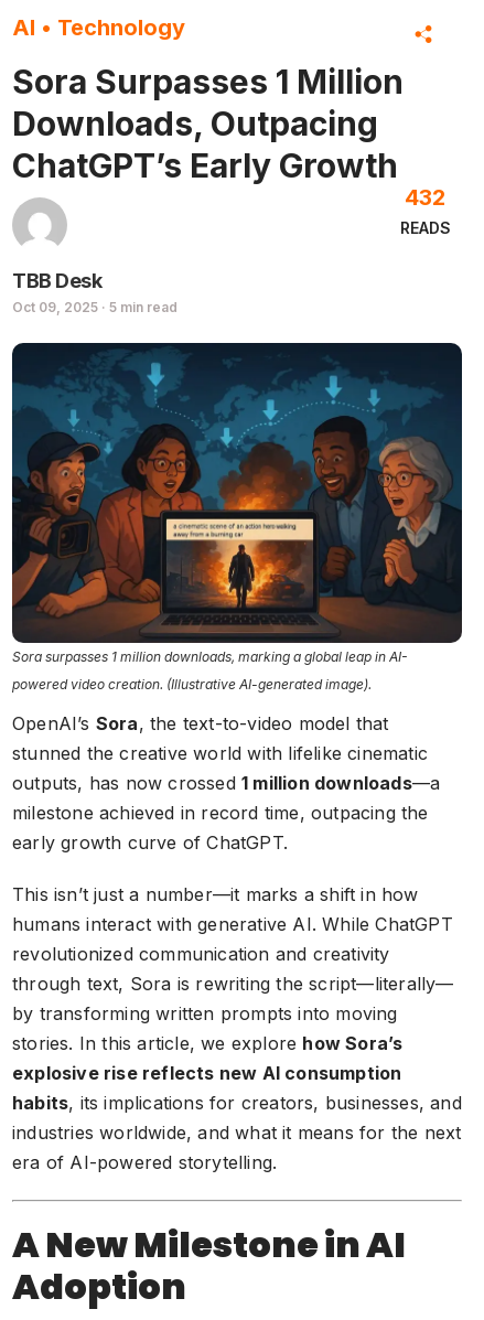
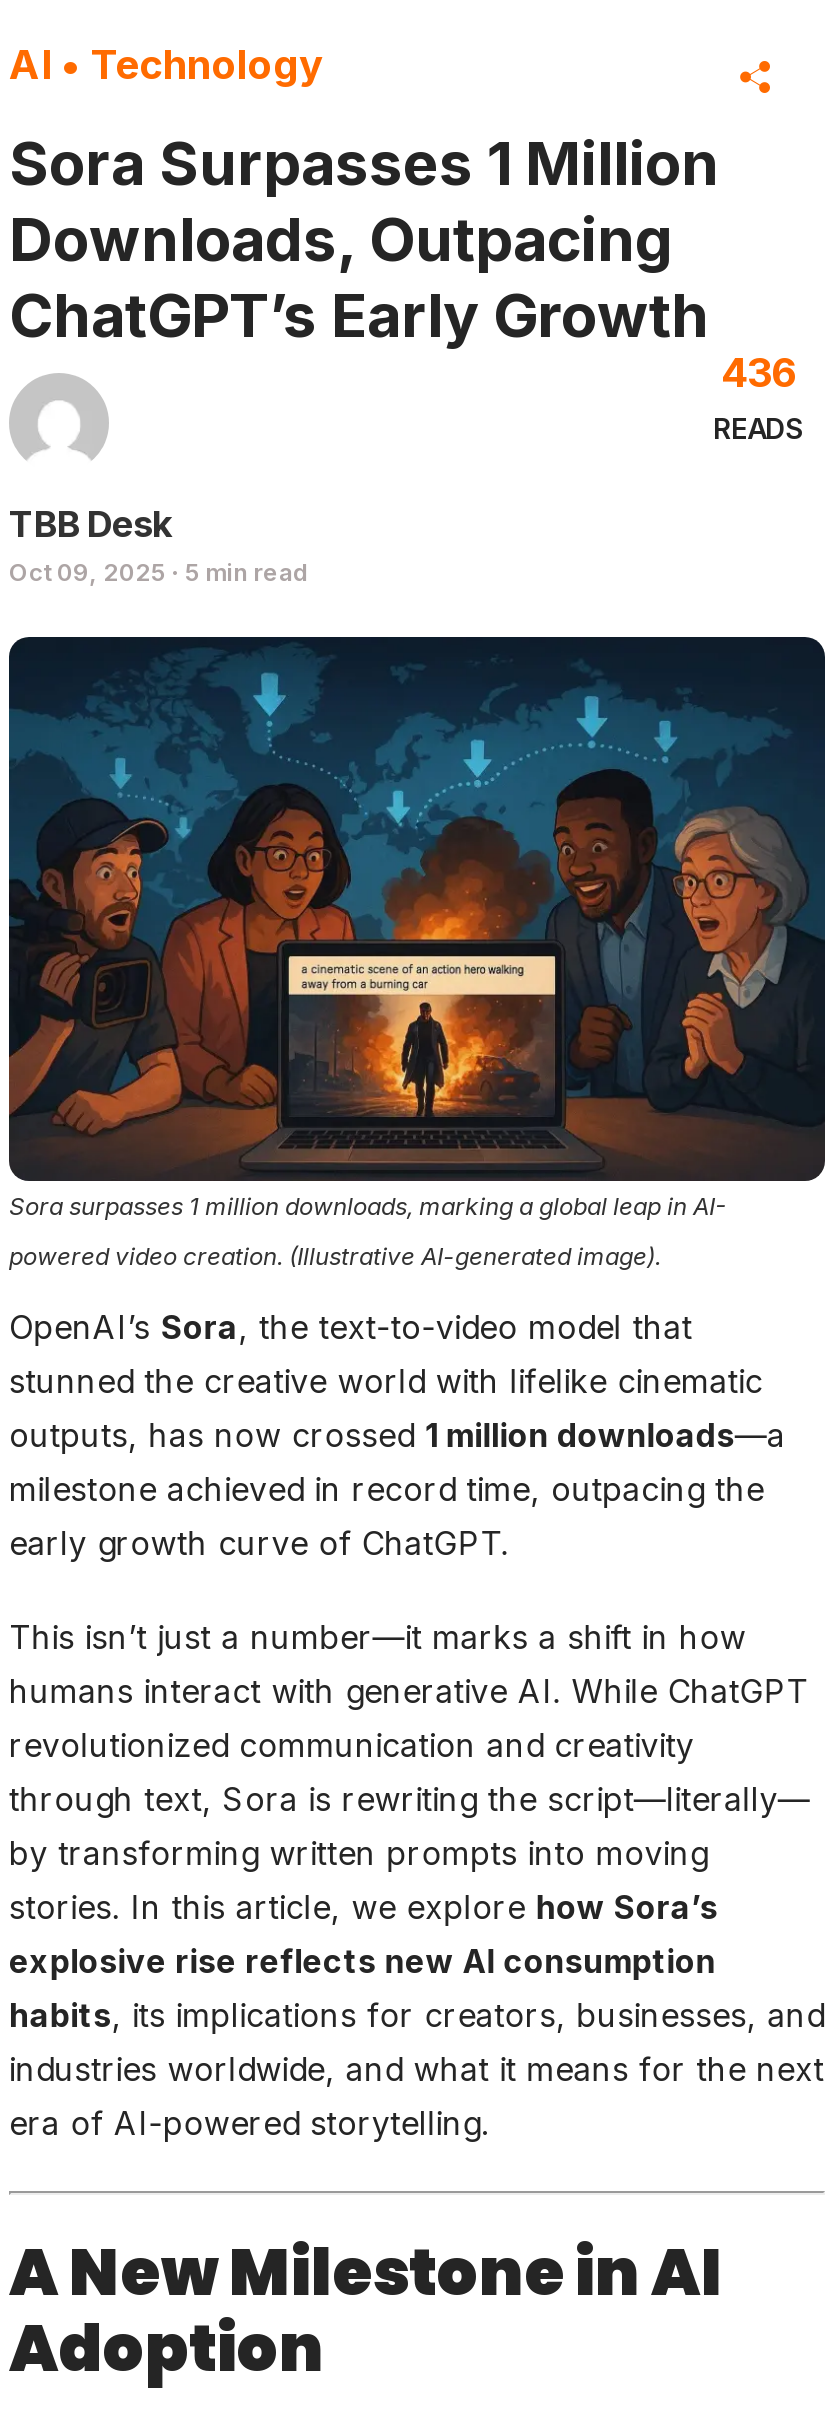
- 432
+ 436
